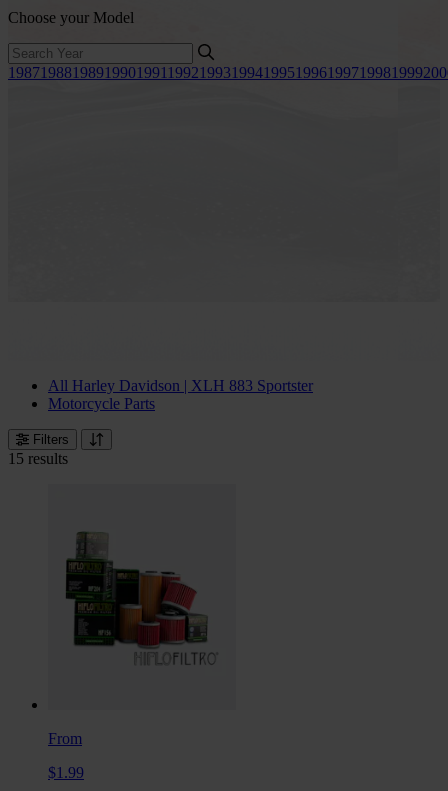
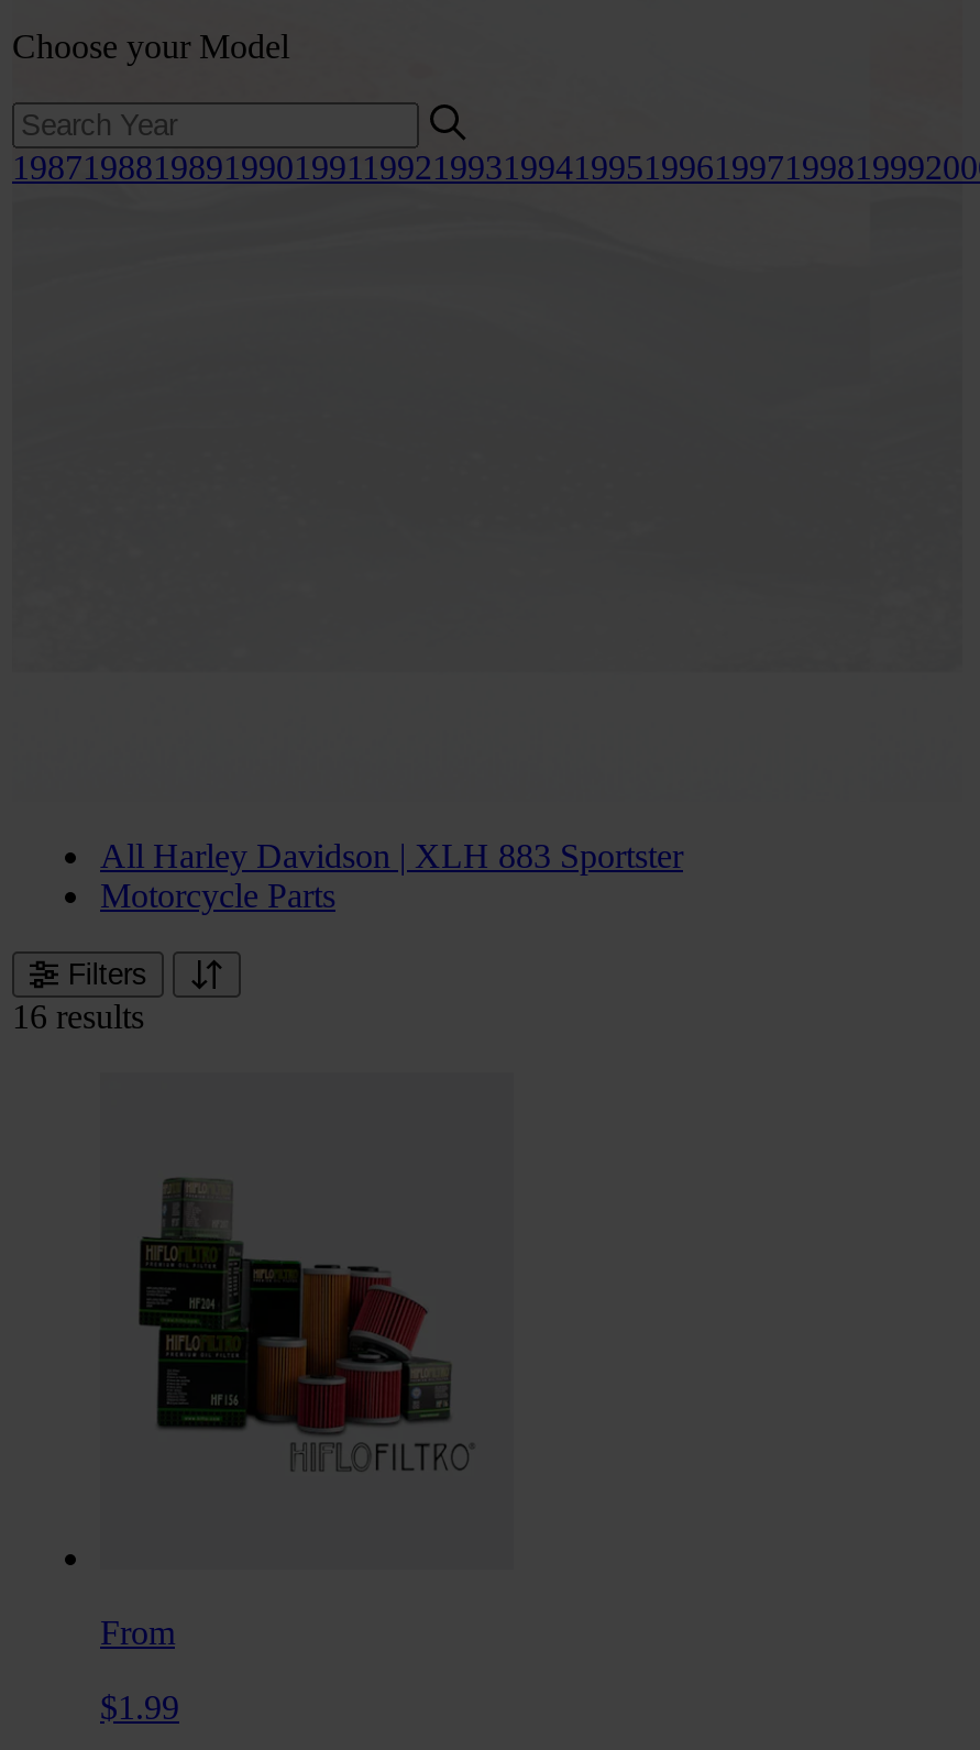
- 15 results
+ 16 results
